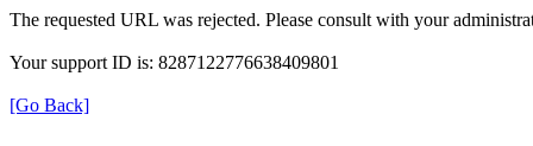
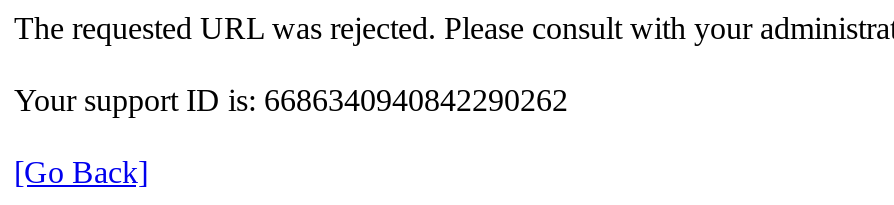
- Your support ID is: 8287122776638409801
+ Your support ID is: 6686340940842290262
